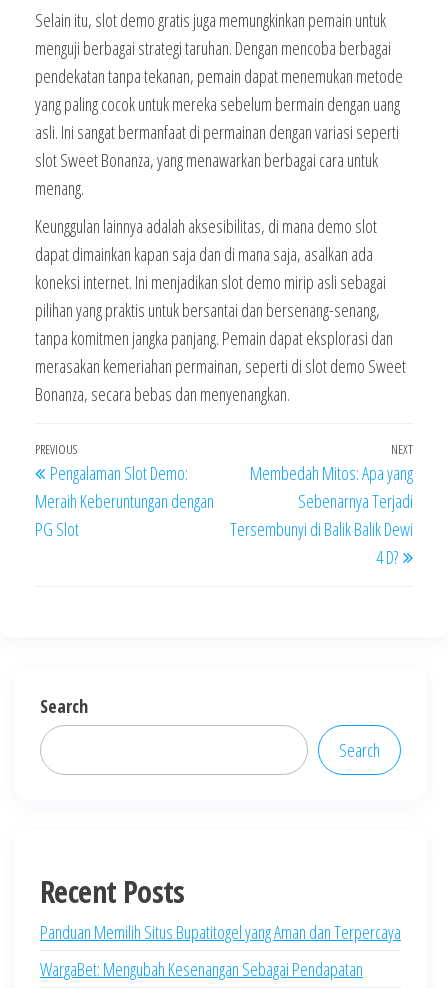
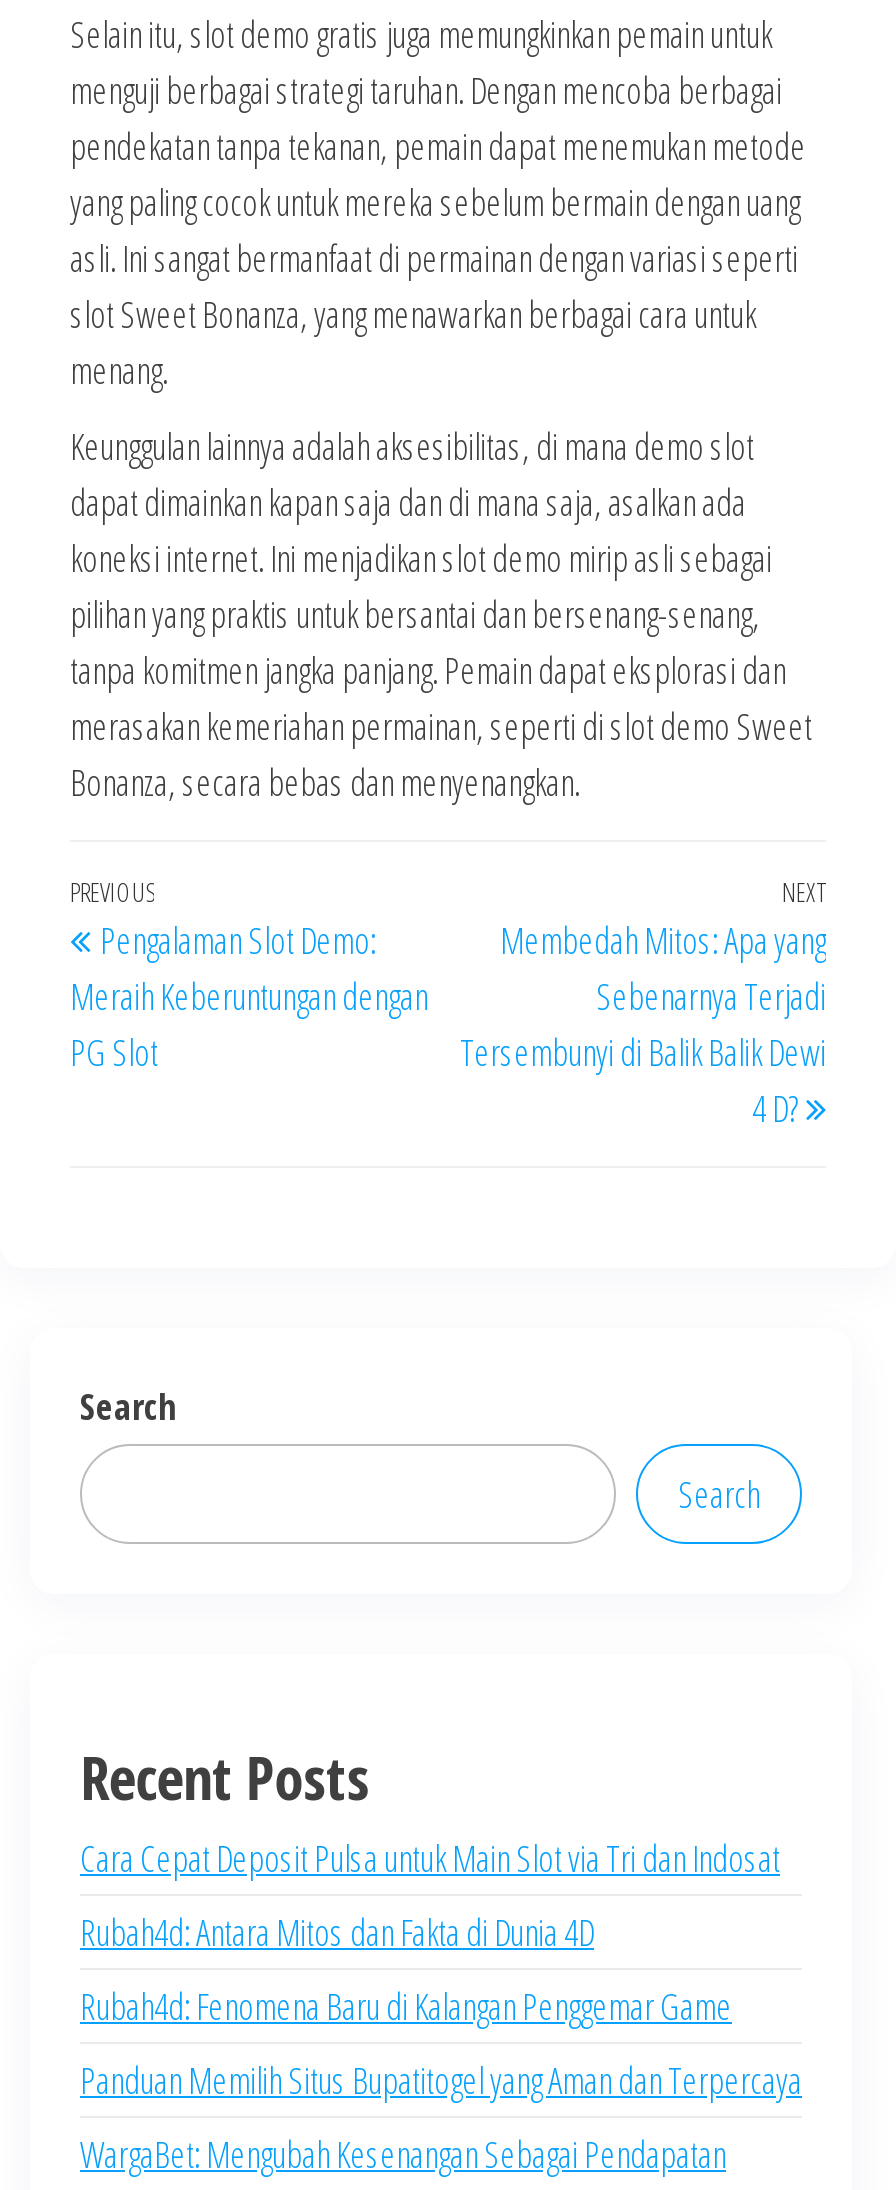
+ Cara Cepat Deposit Pulsa untuk Main Slot via Tri dan Indosat
+ Rubah4d: Antara Mitos dan Fakta di Dunia 4D
+ Rubah4d: Fenomena Baru di Kalangan Penggemar Game
